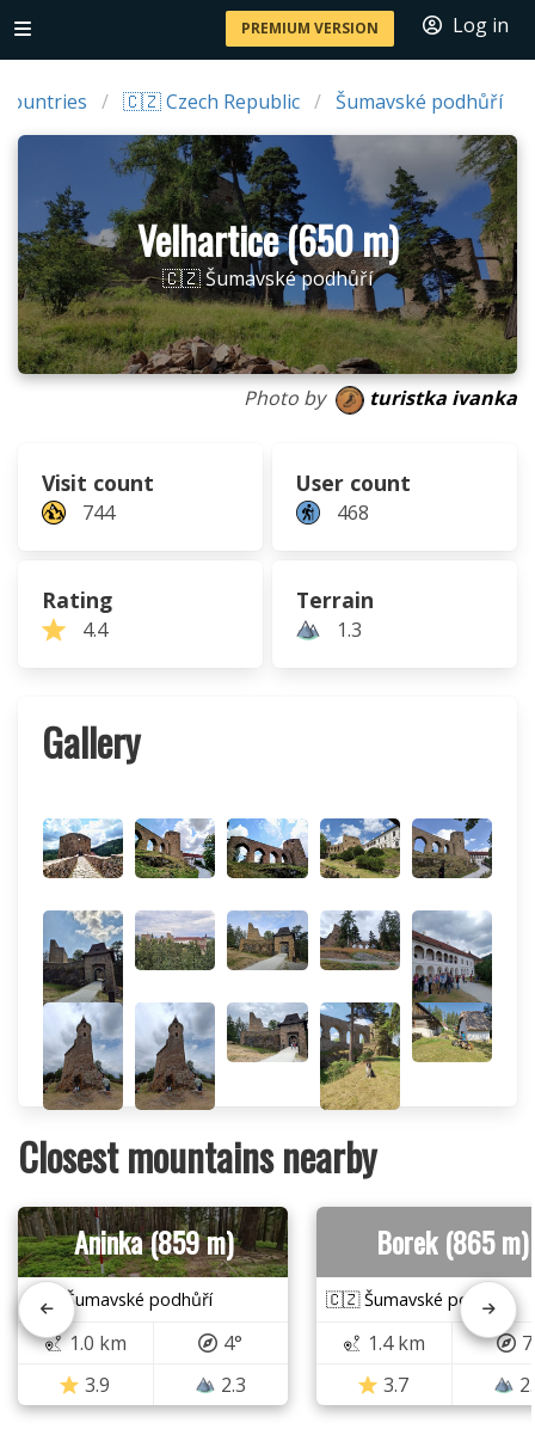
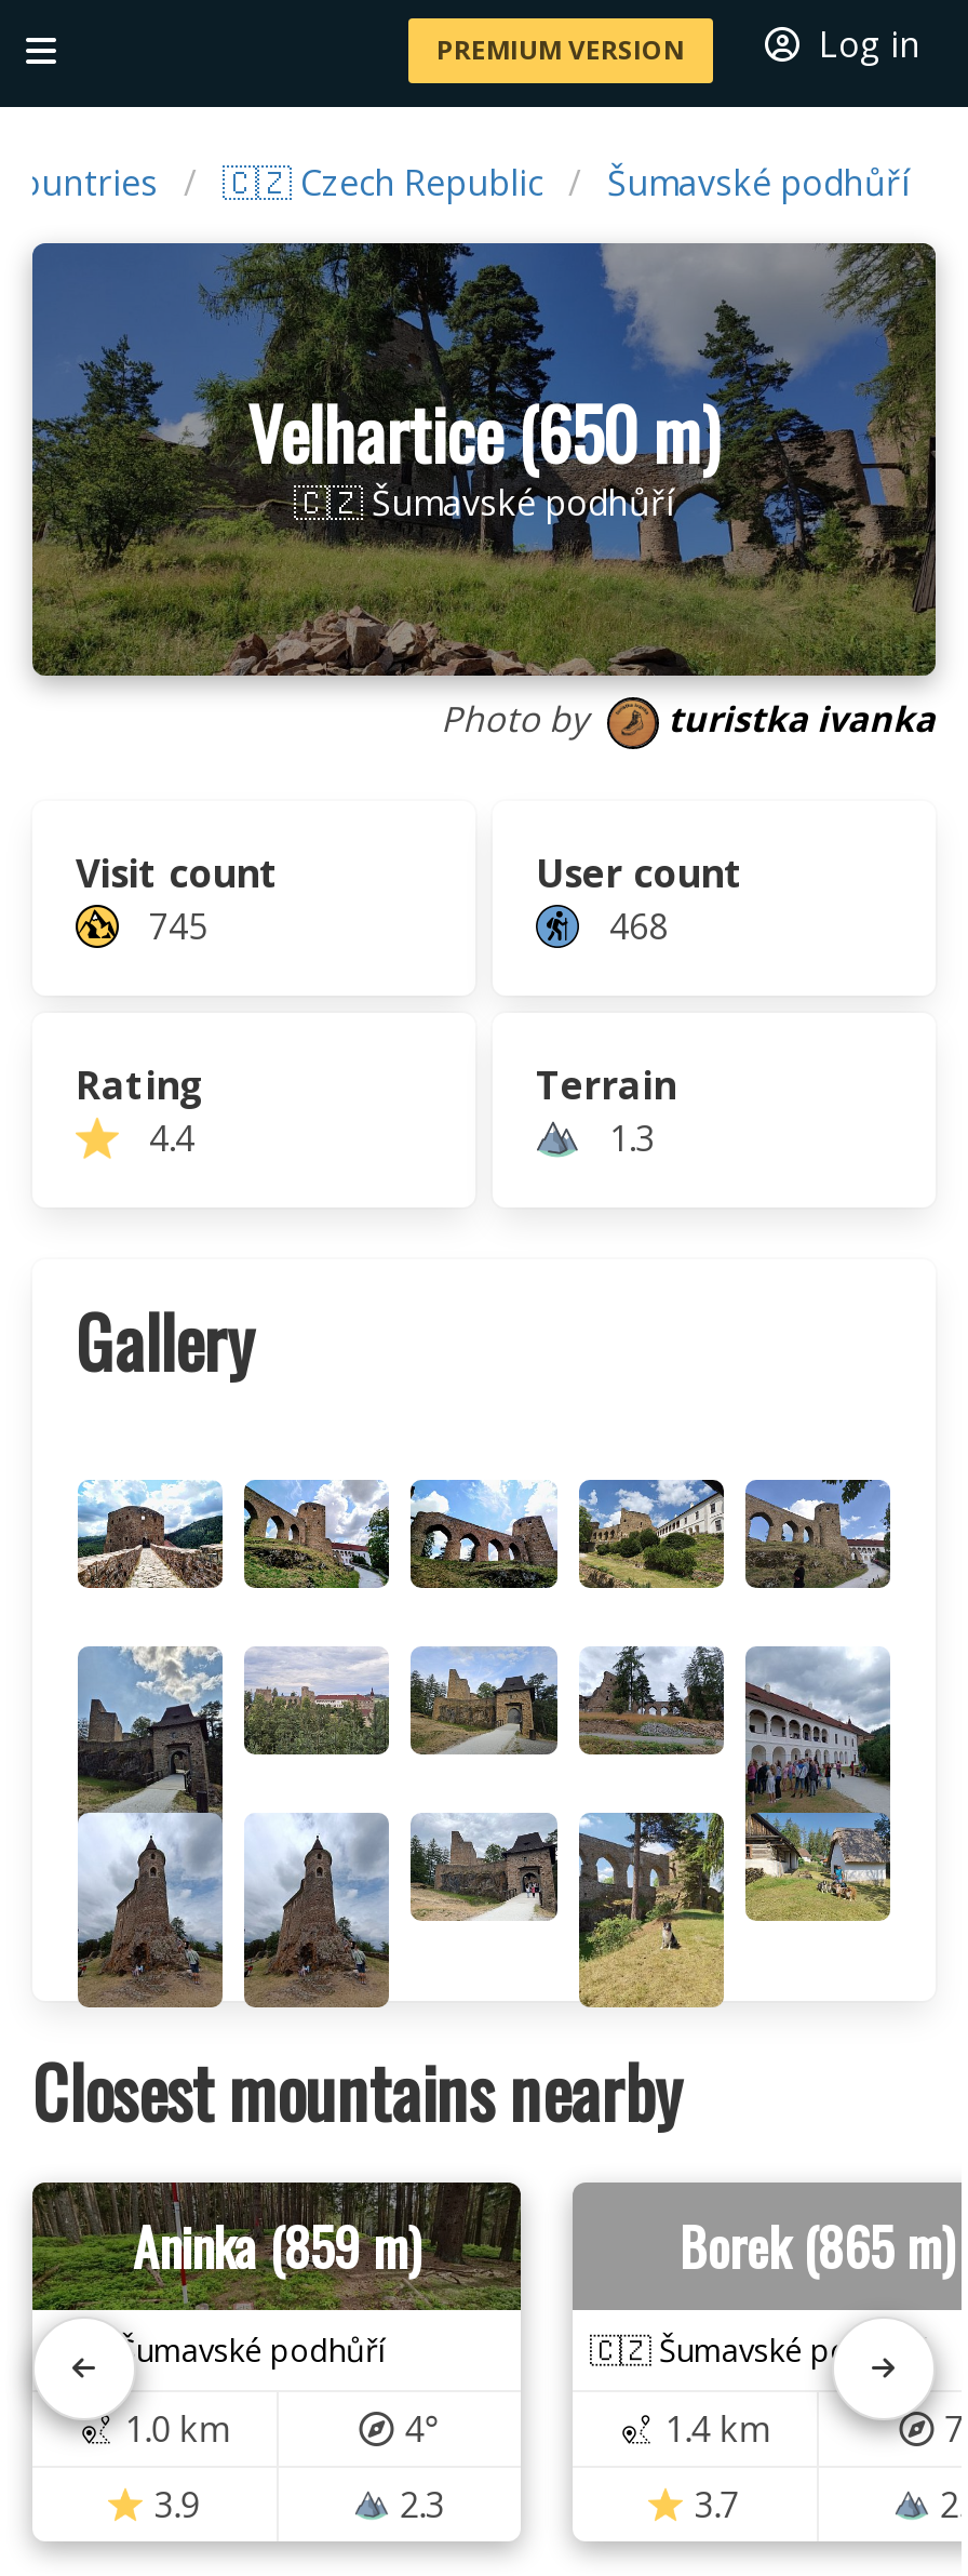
- 744
+ 745
